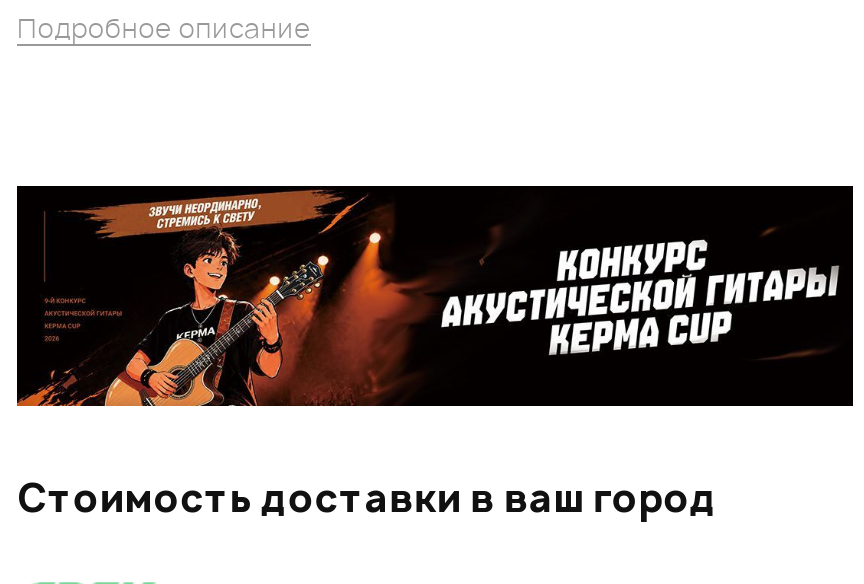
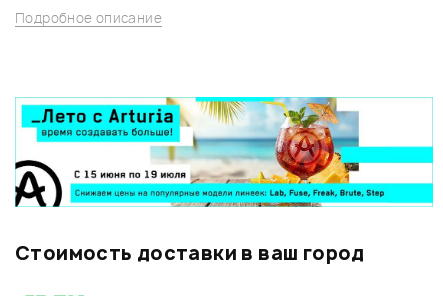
- [image]
+ [image]
